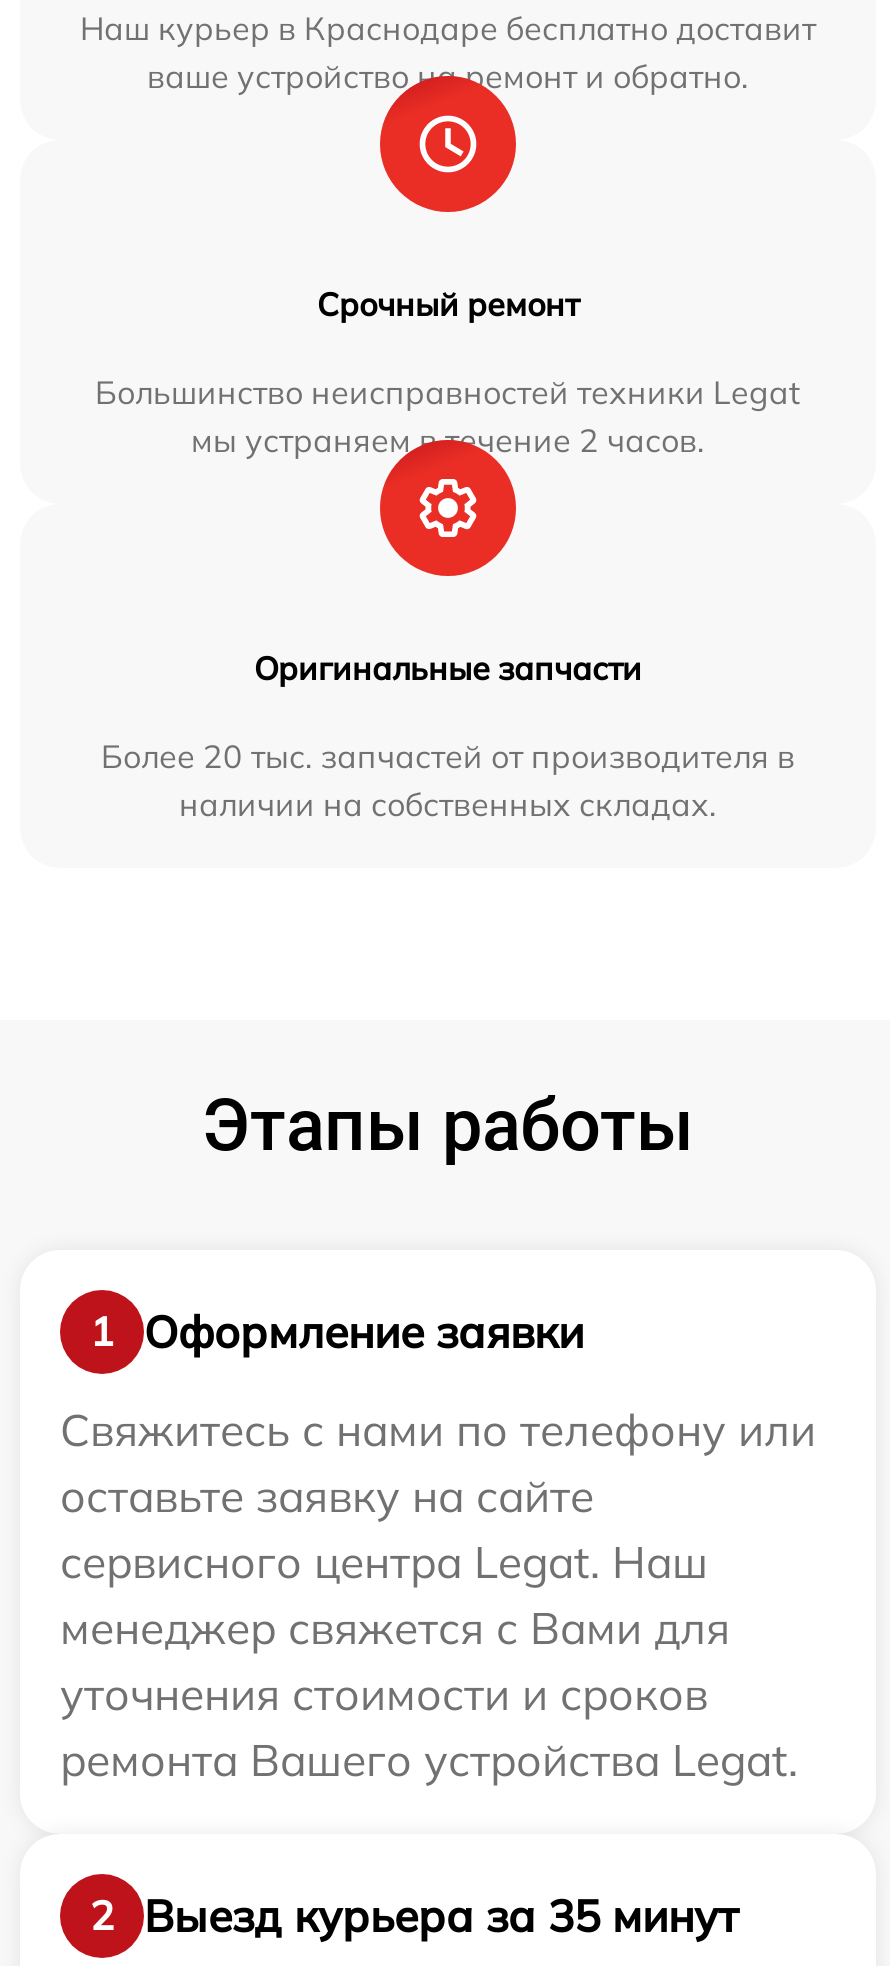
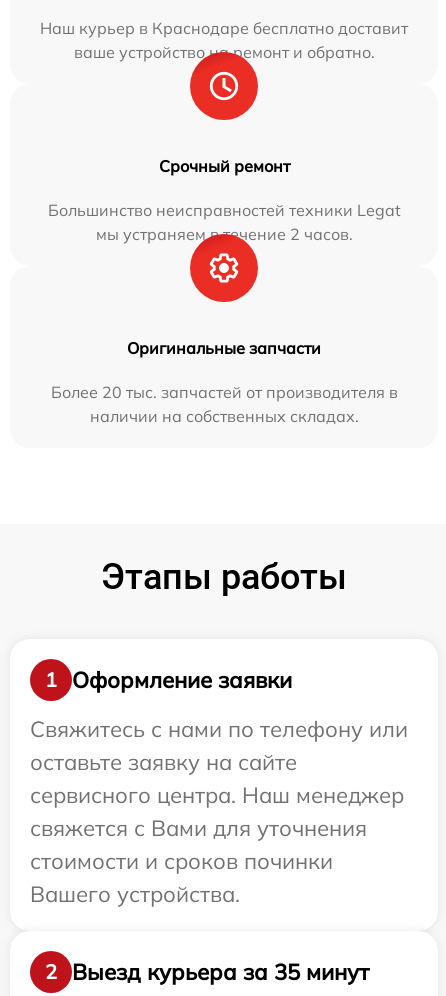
- сервисного центра Legat. Наш
- менеджер свяжется с Вами для
- уточнения стоимости и сроков
- ремонта Вашего устройства Legat.
+ сервисного центра. Наш менеджер
+ свяжется с Вами для уточнения
+ стоимости и сроков починки
+ Вашего устройства.
